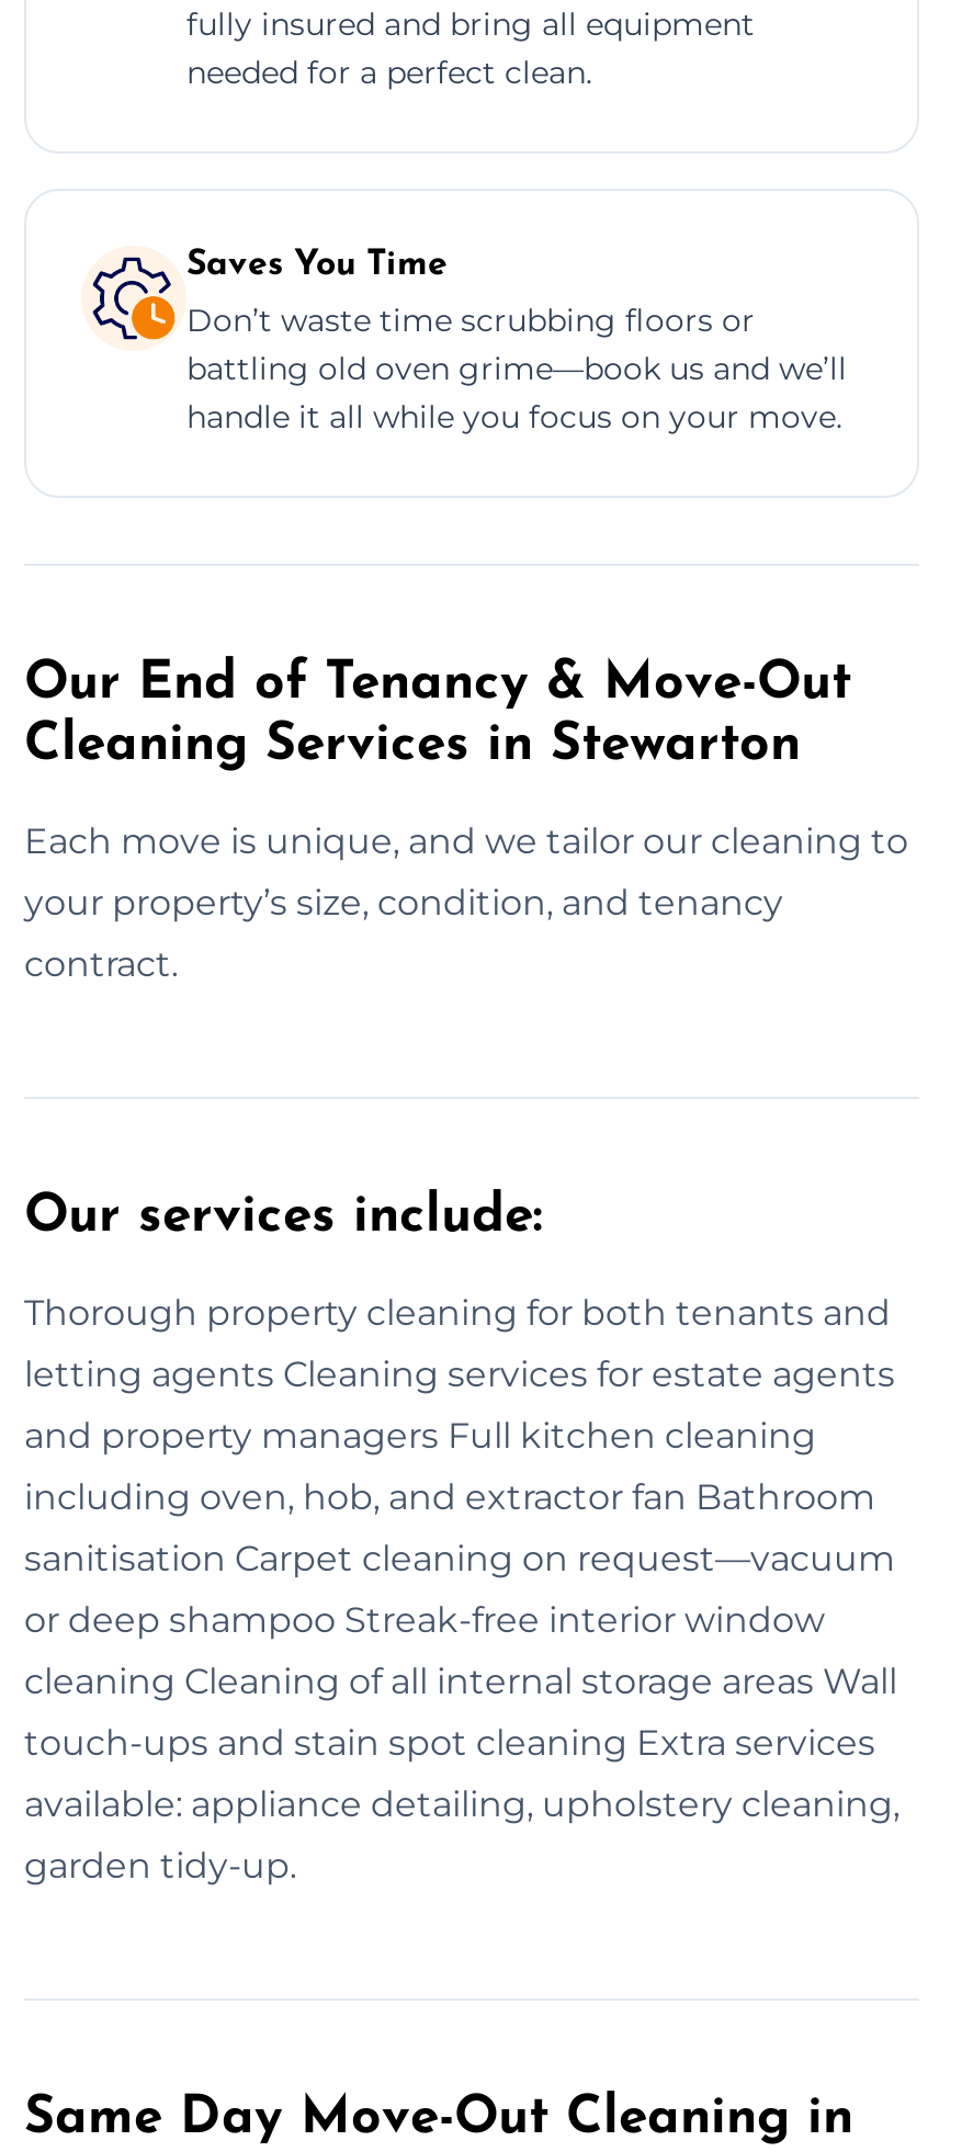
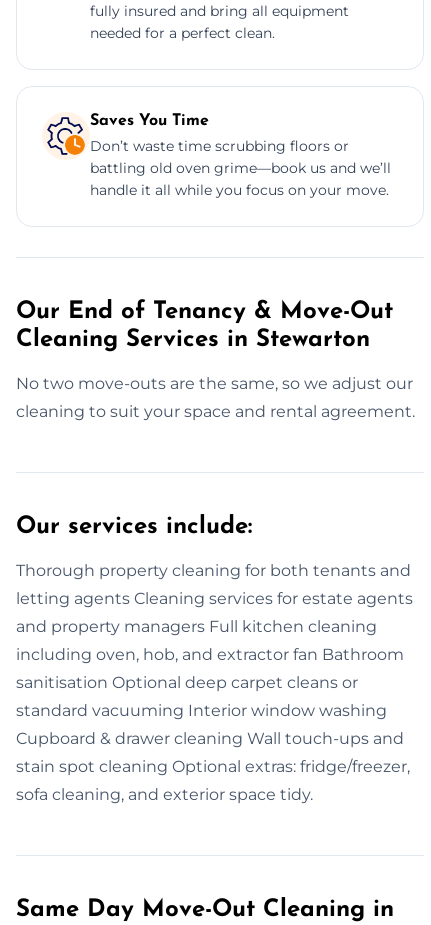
- Each move is unique, and we tailor our cleaning to
- your property’s size, condition, and tenancy
- contract.
+ No two move-outs are the same, so we adjust our
+ cleaning to suit your space and rental agreement.

- sanitisation Carpet cleaning on request—vacuum
- or deep shampoo Streak-free interior window
- cleaning Cleaning of all internal storage areas Wall
- touch-ups and stain spot cleaning Extra services
- available: appliance detailing, upholstery cleaning,
- garden tidy-up.
+ sanitisation Optional deep carpet cleans or
+ standard vacuuming Interior window washing
+ Cupboard & drawer cleaning Wall touch-ups and
+ stain spot cleaning Optional extras: fridge/freezer,
+ sofa cleaning, and exterior space tidy.
